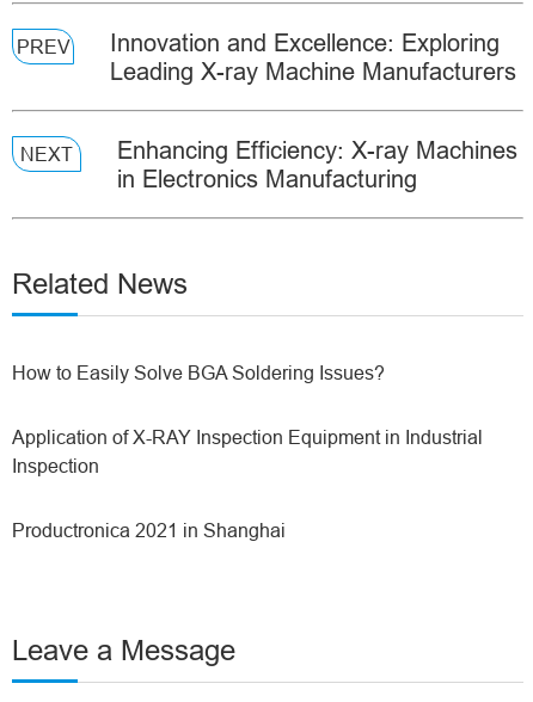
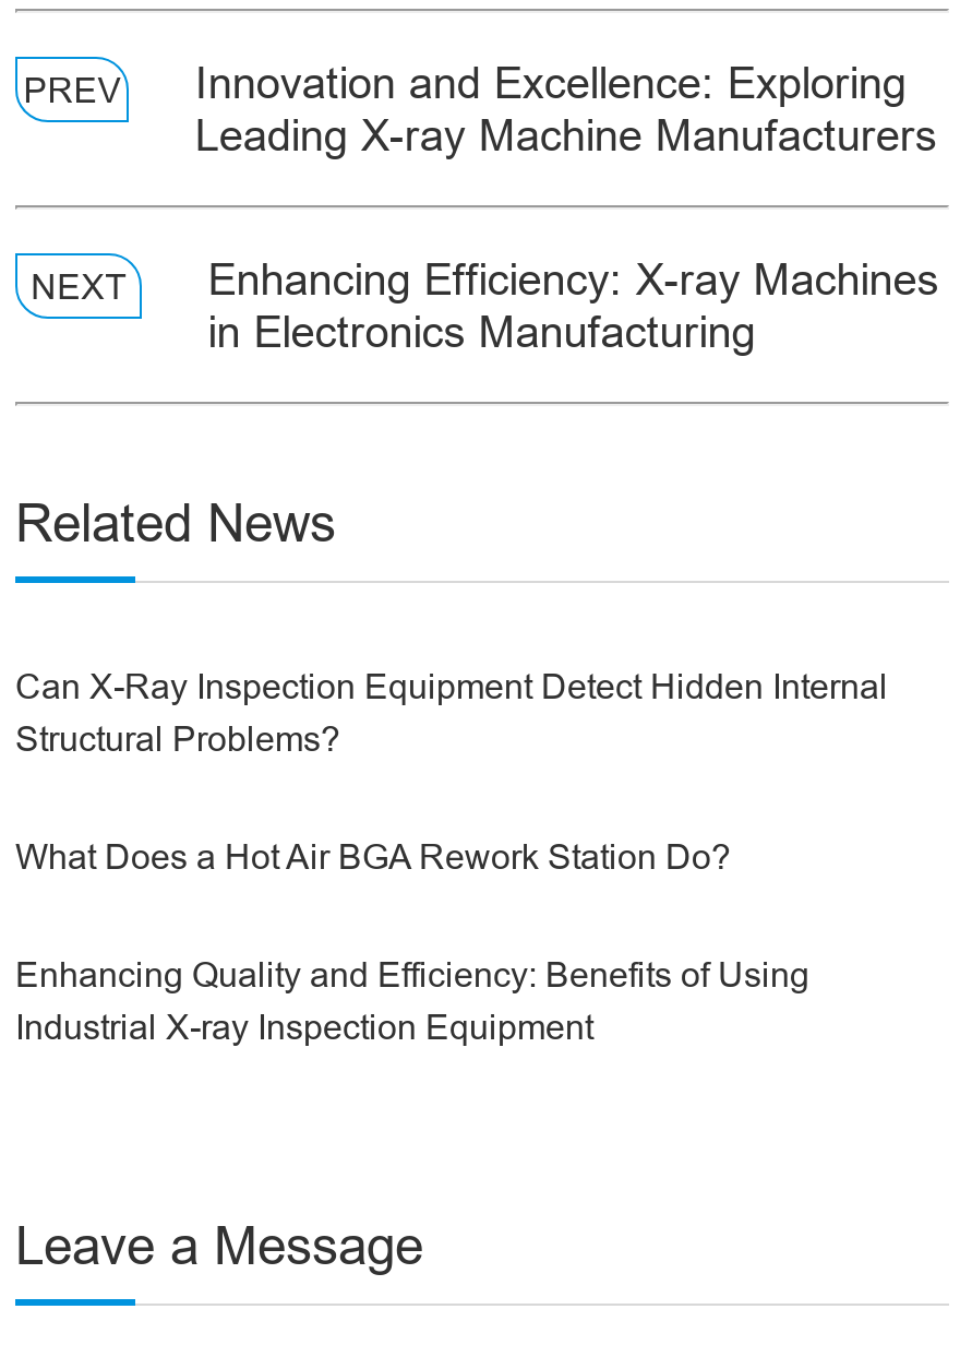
- How to Easily Solve BGA Soldering Issues?
+ Can X-Ray Inspection Equipment Detect Hidden Internal
+ Structural Problems?

- Application of X-RAY Inspection Equipment in Industrial
- Inspection
+ What Does a Hot Air BGA Rework Station Do?

- Productronica 2021 in Shanghai
+ Enhancing Quality and Efficiency: Benefits of Using
+ Industrial X-ray Inspection Equipment
